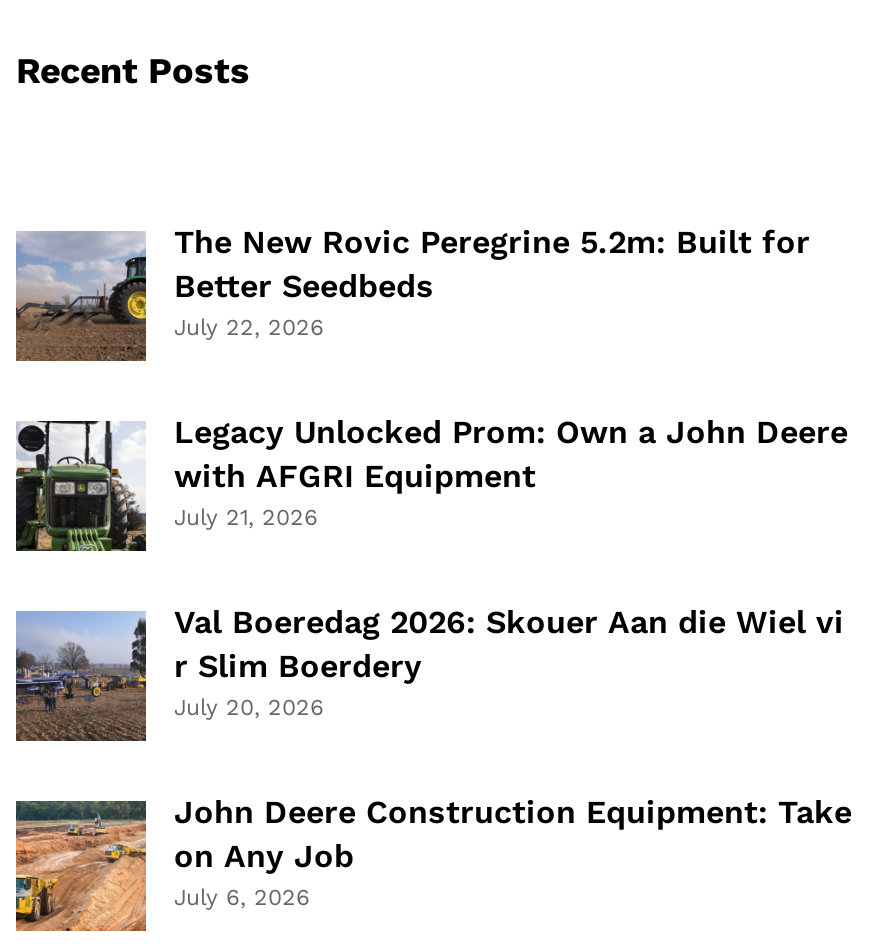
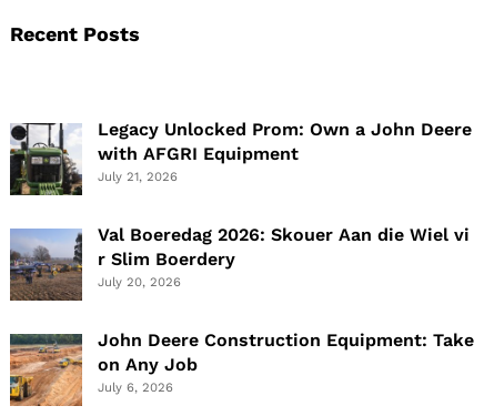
- [image]
- The New Rovic Peregrine 5.2m: Built for
- Better Seedbeds
- July 22, 2026
